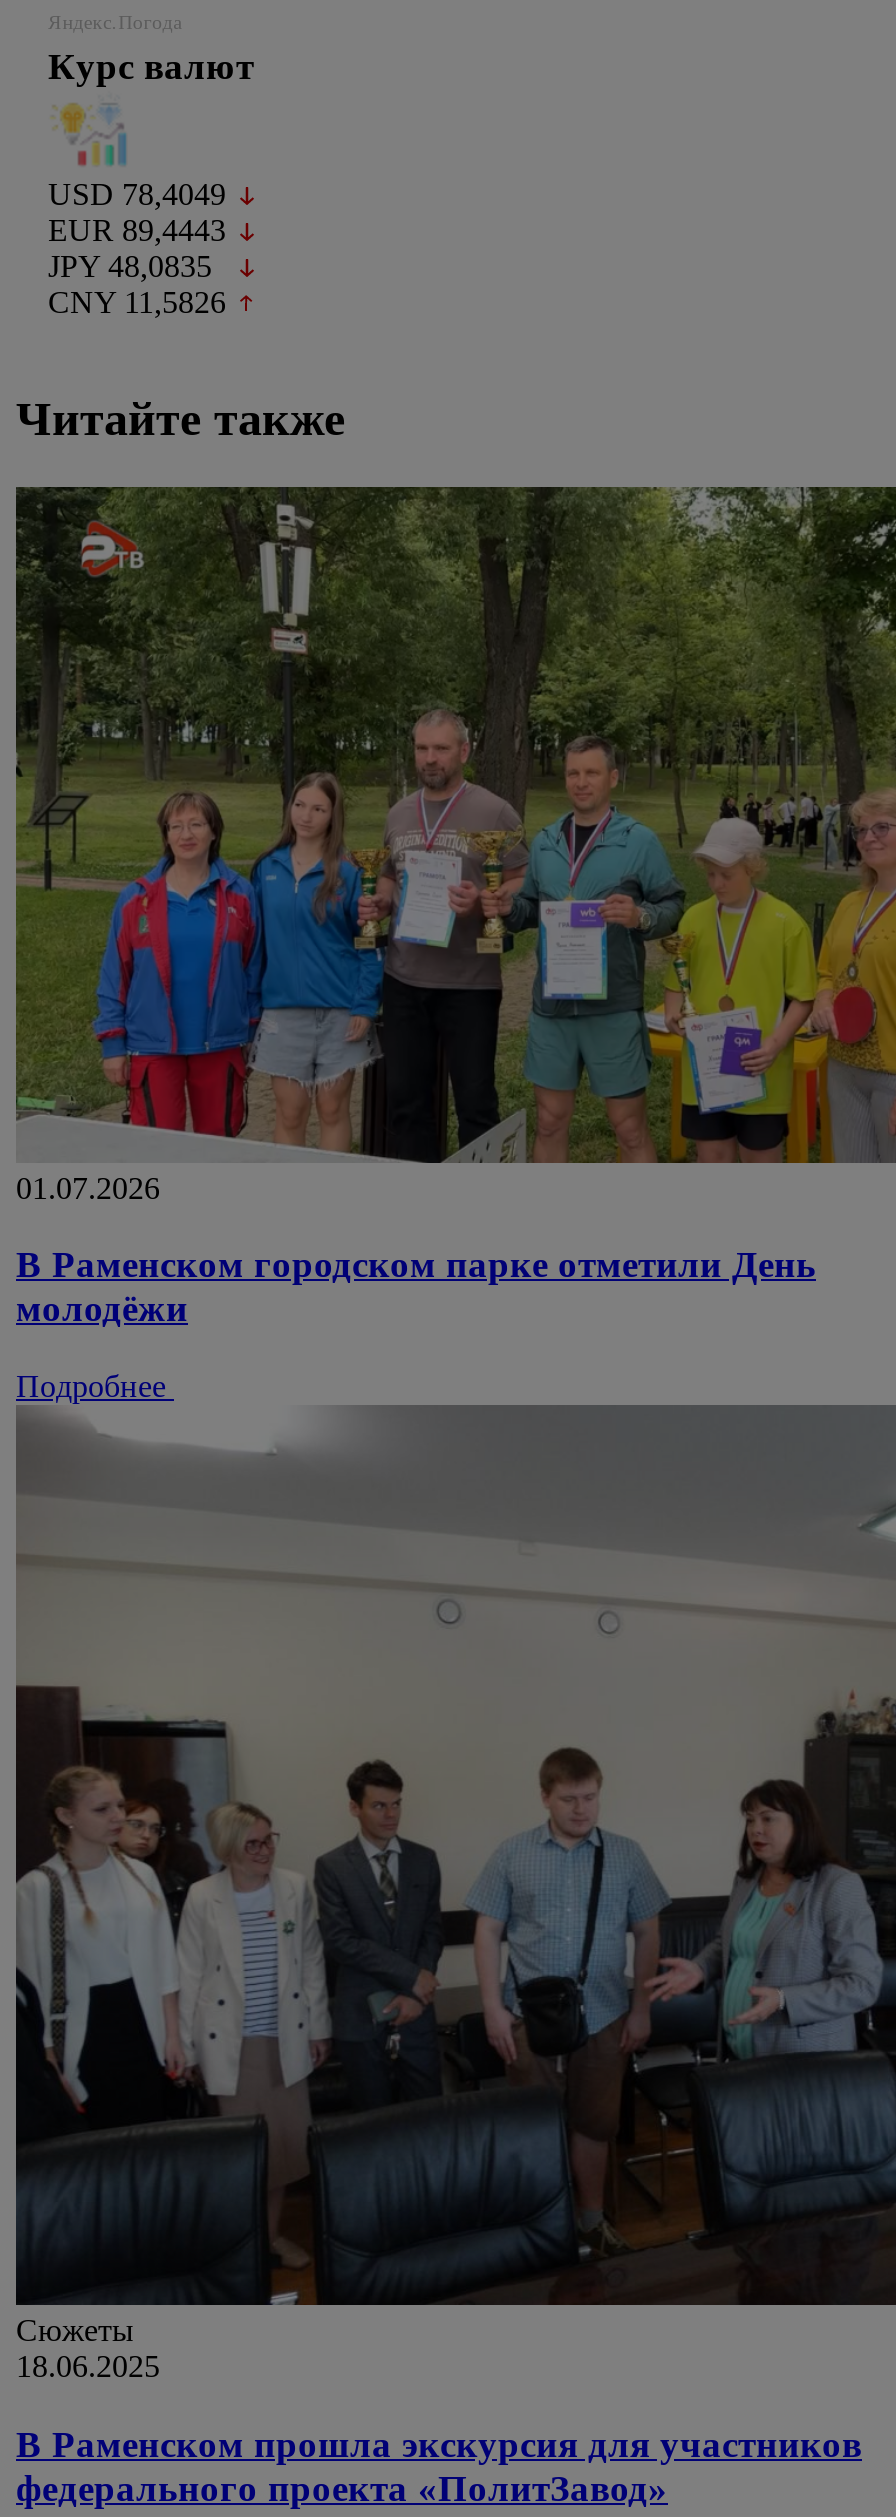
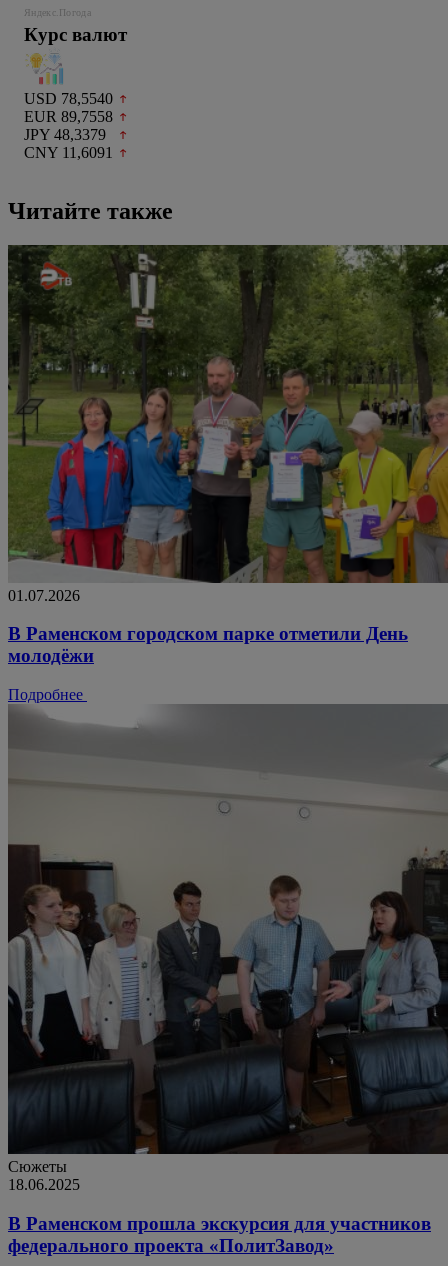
- USD 78,4049
+ USD 78,5540

- EUR 89,4443
+ EUR 89,7558

- JPY 48,0835
+ JPY 48,3379

- CNY 11,5826
+ CNY 11,6091
